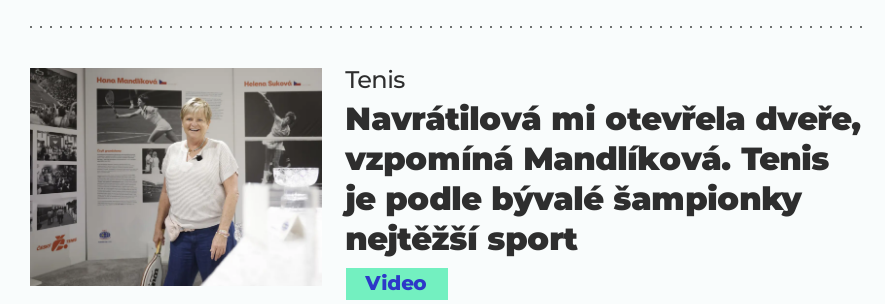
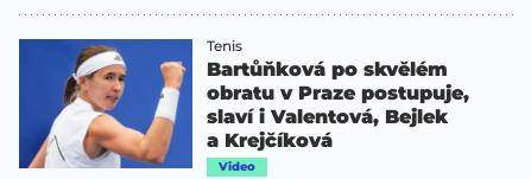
- [image]
- Navrátilová mi otevřela dveře,
- vzpomíná Mandlíková. Tenis
- je podle bývalé šampionky
- nejtěžší sport
+ [image]
+ Bartůňková po skvělém
+ obratu v Praze postupuje,
+ slaví i Valentová, Bejlek
+ a Krejčíková
